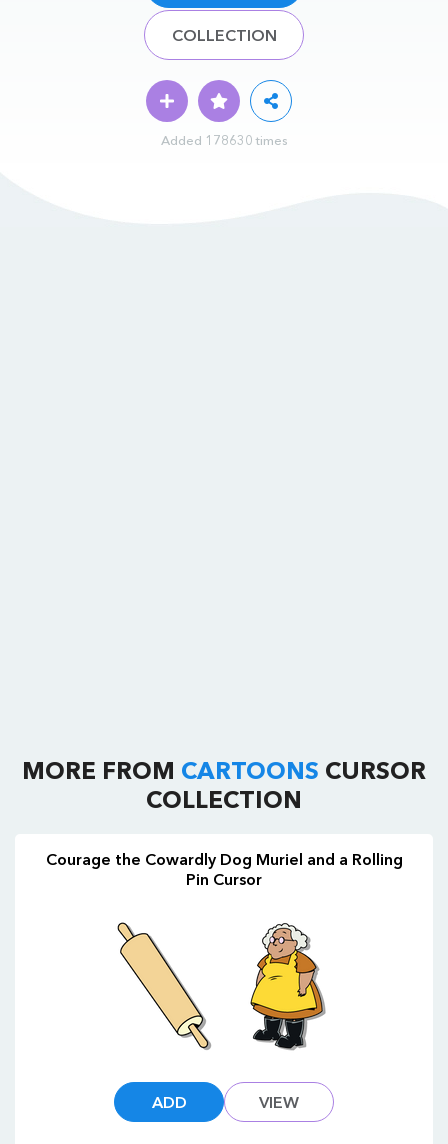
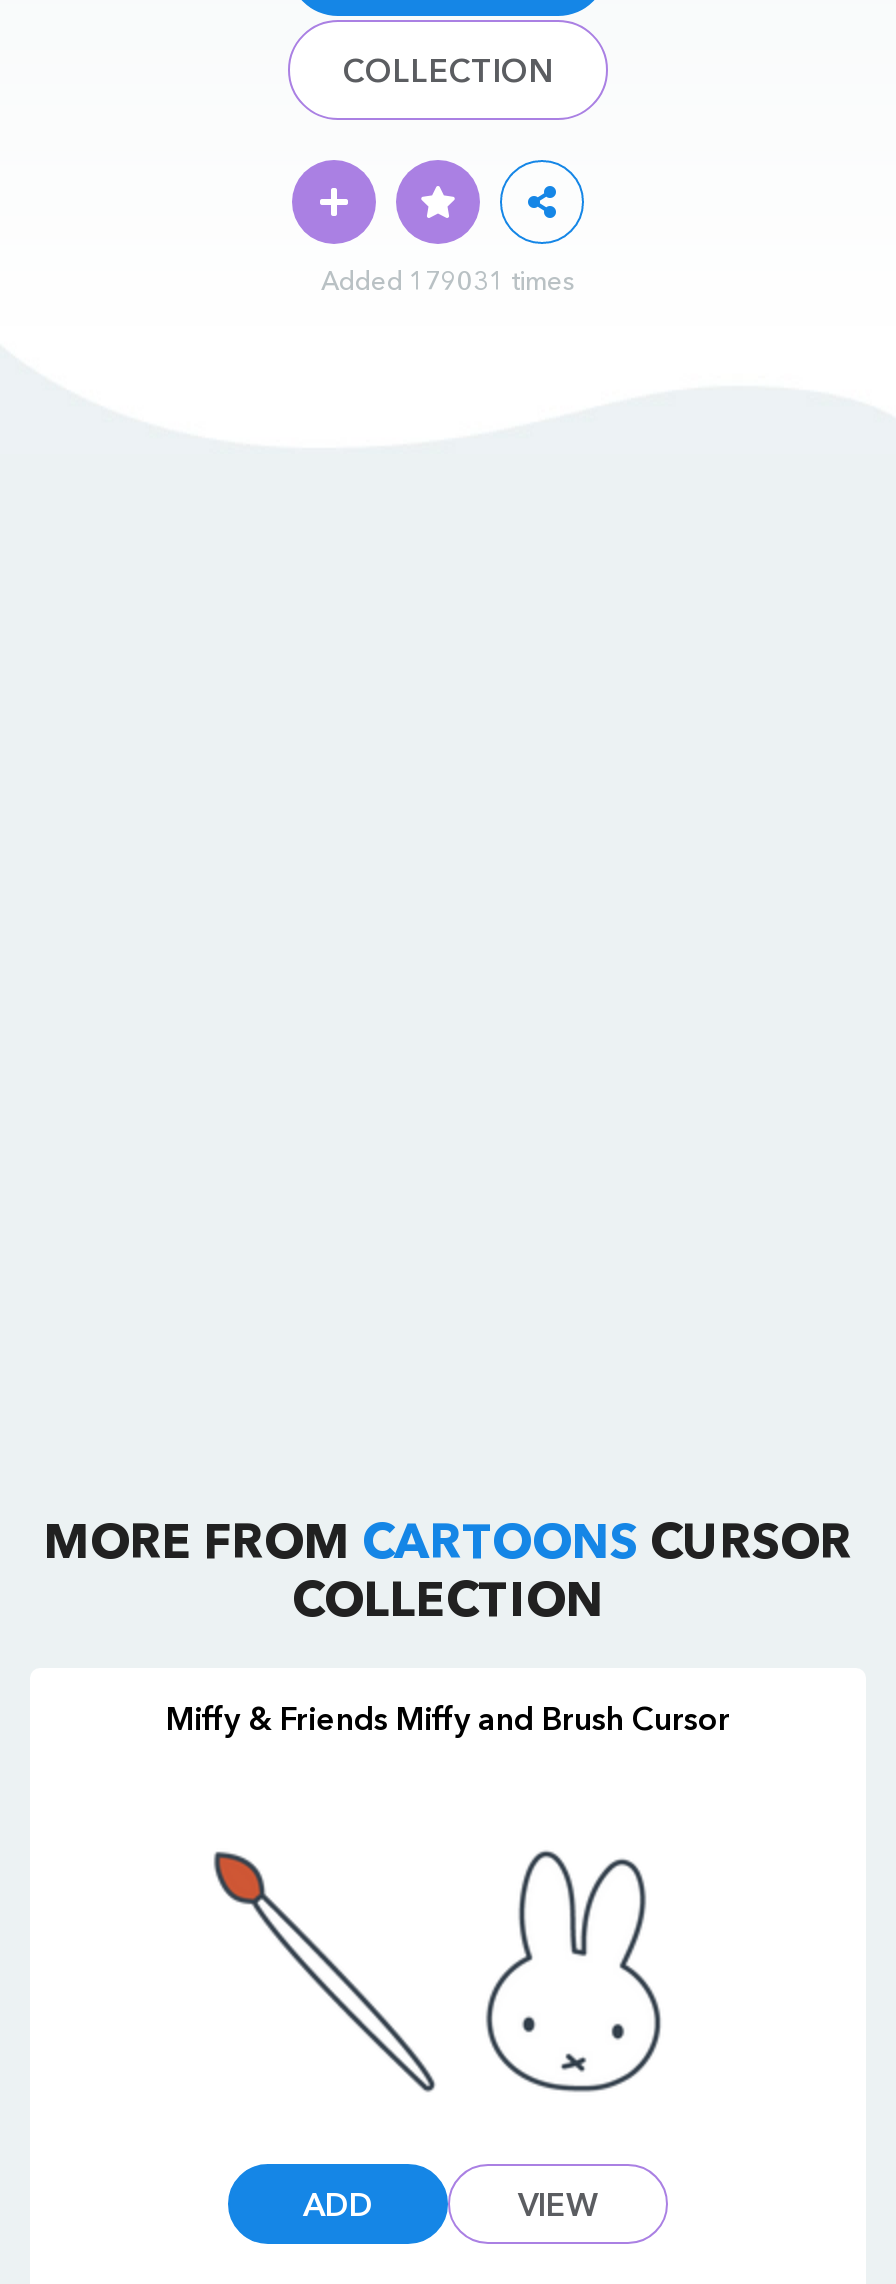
- Added 178630 times
+ Added 179031 times

- Courage the Cowardly Dog Muriel and a Rolling
- Pin Cursor
+ Miffy & Friends Miffy and Brush Cursor

- [image]
+ [image]

- [image]
+ [image]
